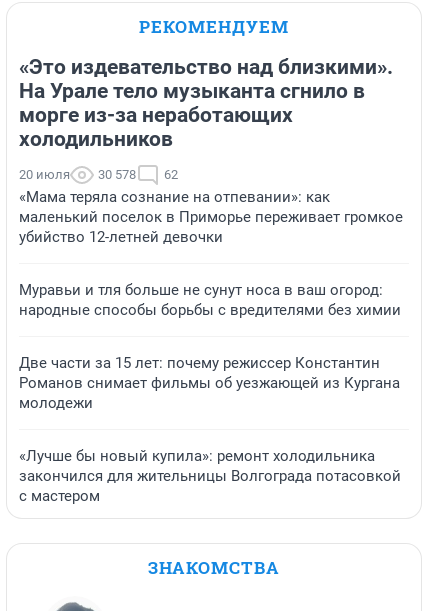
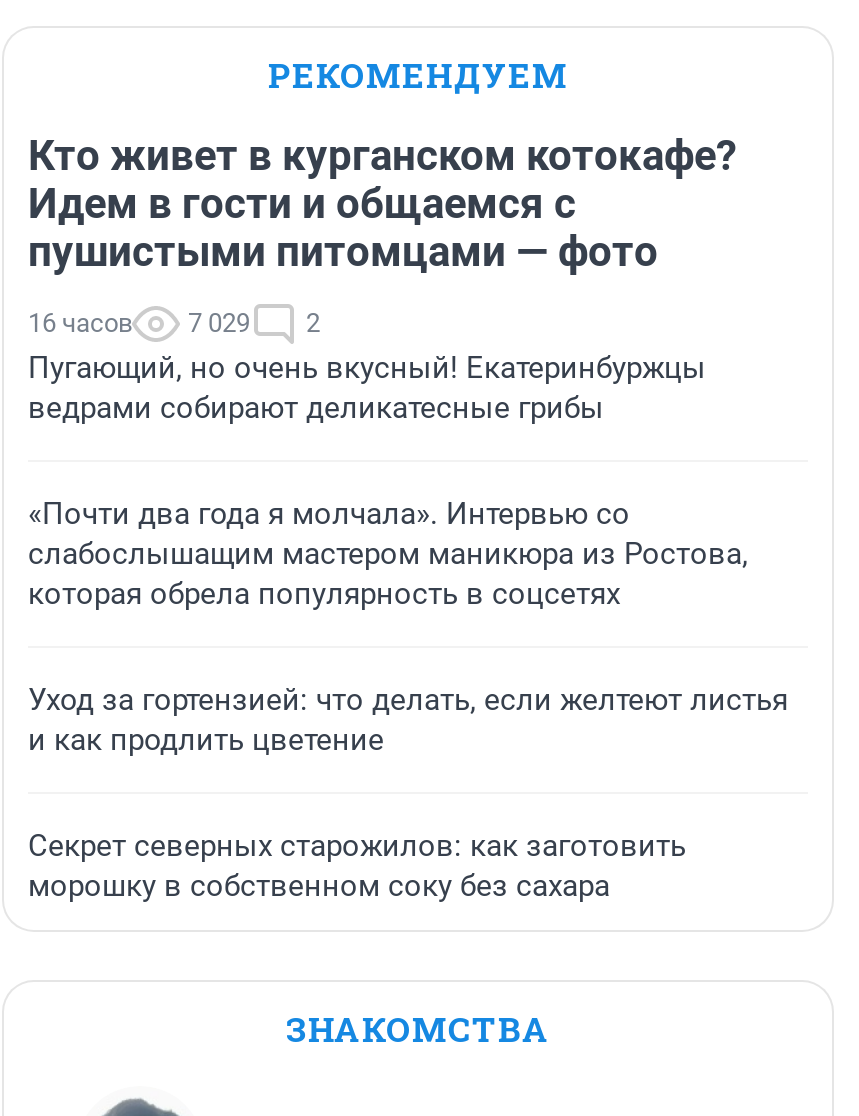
- «Это издевательство над близкими».
- На Урале тело музыканта сгнило в
- морге из-за неработающих
- холодильников
+ Кто живет в курганском котокафе?
+ Идем в гости и общаемся с
+ пушистыми питомцами — фото

- 20 июля
- 30 578
- 62
- «Мама теряла сознание на отпевании»: как
- маленький поселок в Приморье переживает громкое
- убийство 12-летней девочки
+ 16 часов
+ 7 029
+ 2
+ Пугающий, но очень вкусный! Екатеринбуржцы
+ ведрами собирают деликатесные грибы

- Муравьи и тля больше не сунут носа в ваш огород:
- народные способы борьбы с вредителями без химии
+ «Почти два года я молчала». Интервью со
+ слабослышащим мастером маникюра из Ростова,
+ которая обрела популярность в соцсетях

- Две части за 15 лет: почему режиссер Константин
- Романов снимает фильмы об уезжающей из Кургана
- молодежи
+ Уход за гортензией: что делать, если желтеют листья
+ и как продлить цветение

- «Лучше бы новый купила»: ремонт холодильника
- закончился для жительницы Волгограда потасовкой
- с мастером
+ Секрет северных старожилов: как заготовить
+ морошку в собственном соку без сахара
